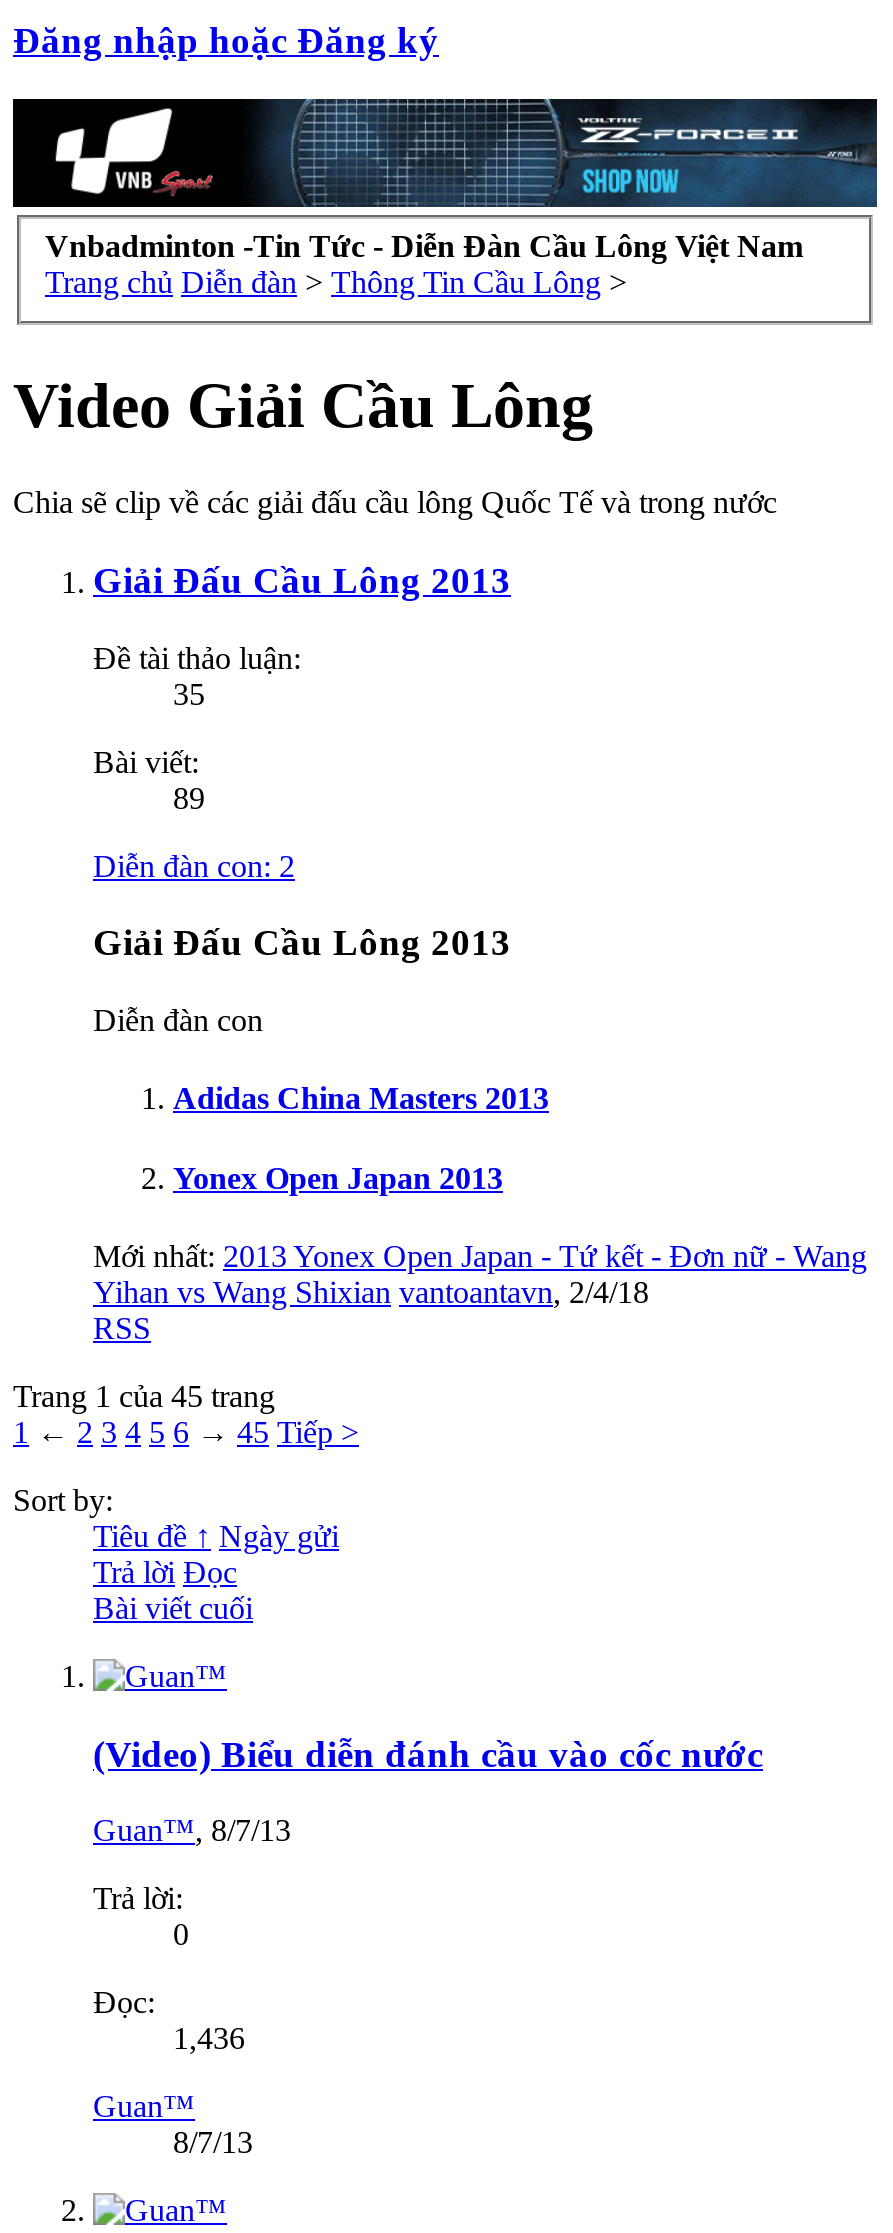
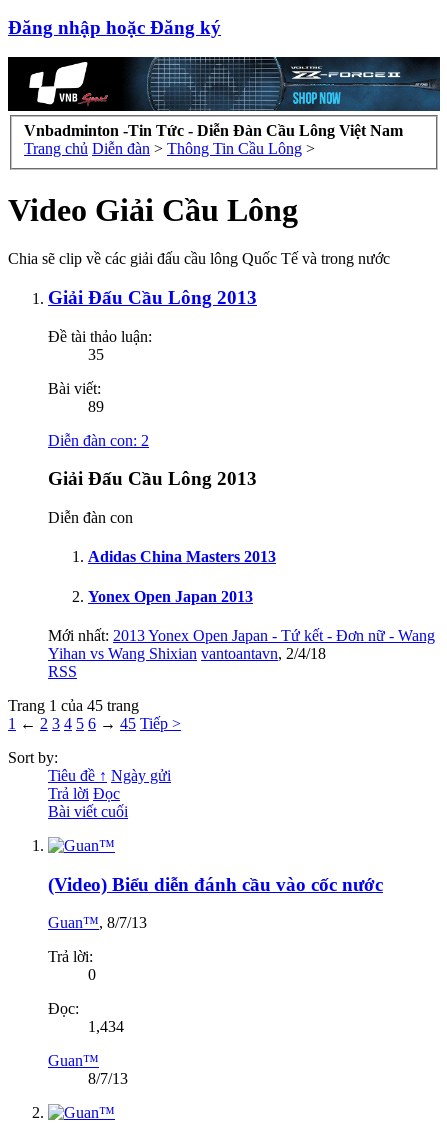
- 1,436
+ 1,434
